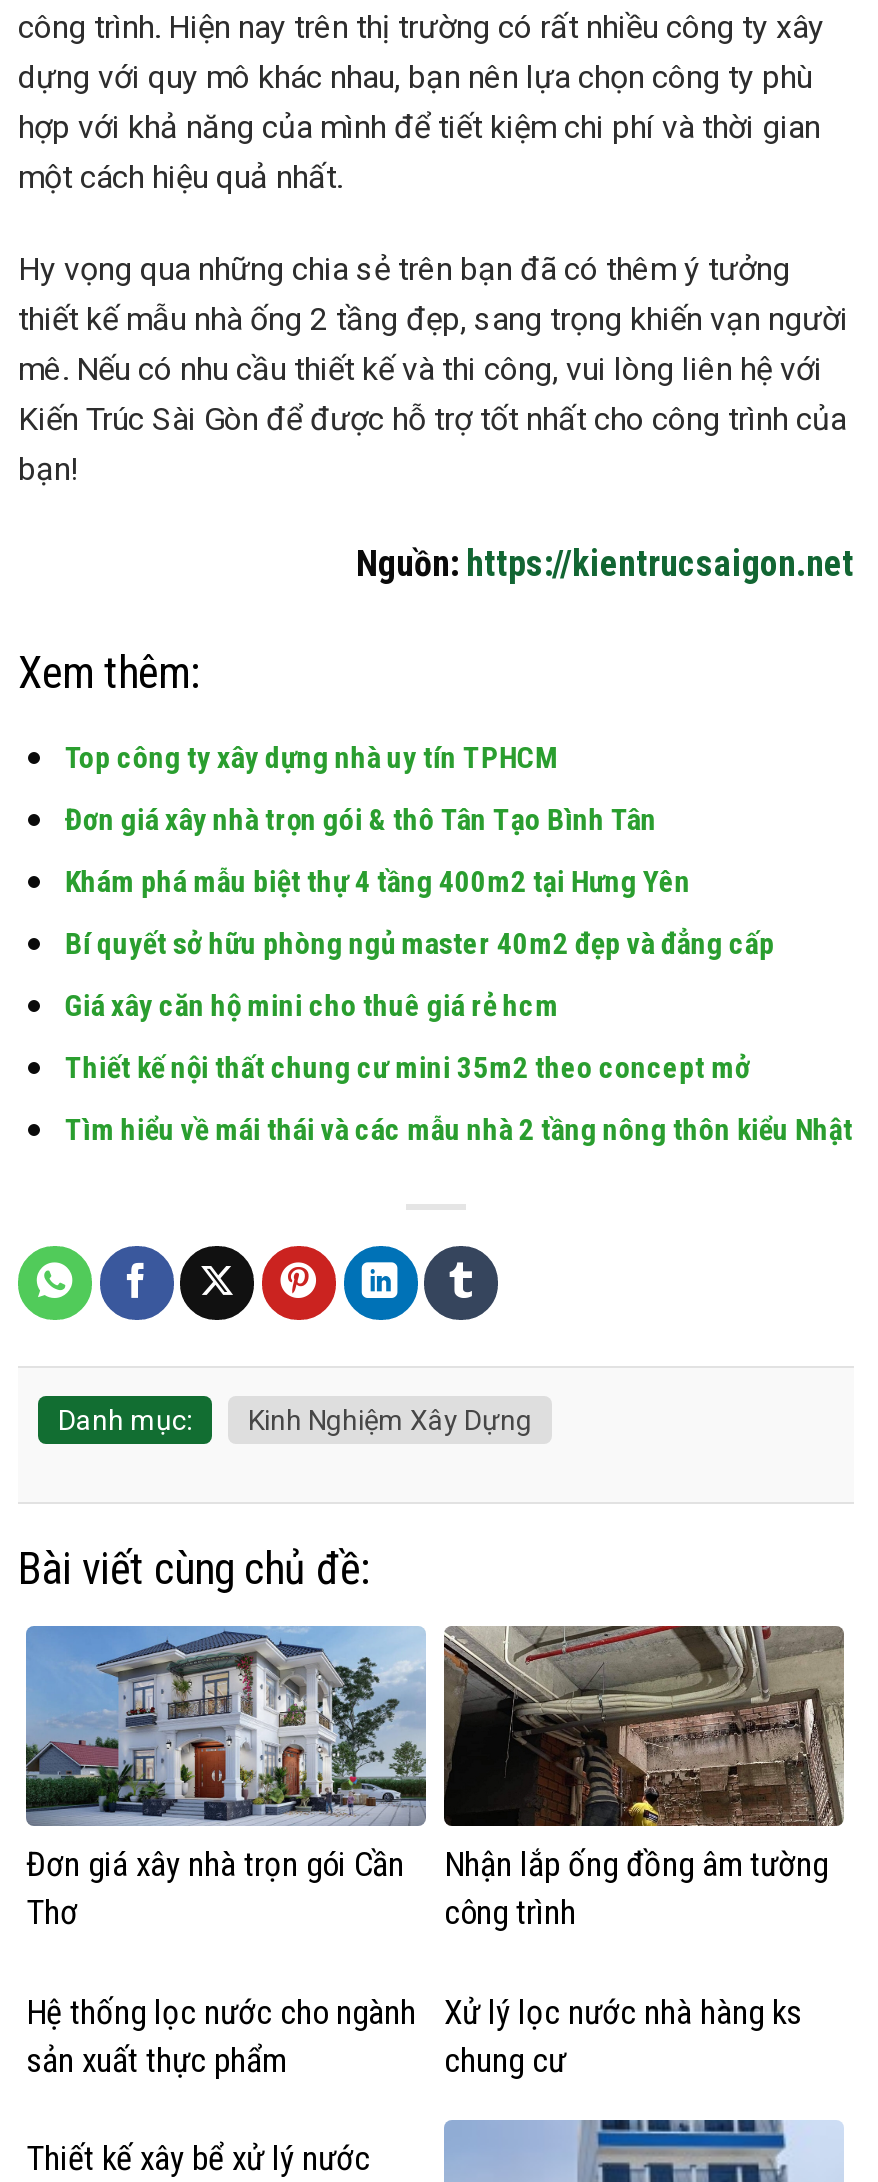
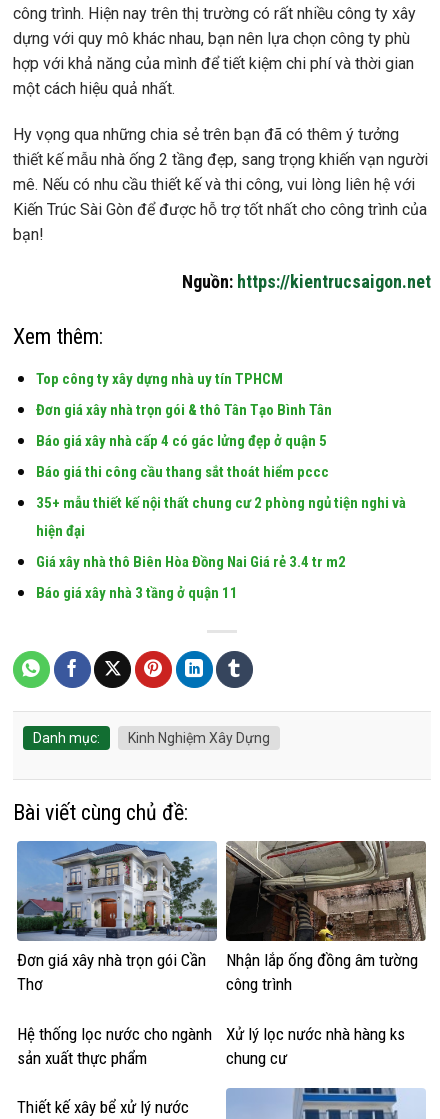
- Khám phá mẫu biệt thự 4 tầng 400m2 tại Hưng Yên
- Bí quyết sở hữu phòng ngủ master 40m2 đẹp và đẳng cấp
- Giá xây căn hộ mini cho thuê giá rẻ hcm
- Thiết kế nội thất chung cư mini 35m2 theo concept mở
- Tìm hiểu về mái thái và các mẫu nhà 2 tầng nông thôn kiểu Nhật
+ Báo giá xây nhà cấp 4 có gác lửng đẹp ở quận 5
+ Báo giá thi công cầu thang sắt thoát hiểm pccc
+ 35+ mẫu thiết kế nội thất chung cư 2 phòng ngủ tiện nghi và
+ hiện đại
+ Giá xây nhà thô Biên Hòa Đồng Nai Giá rẻ 3.4 tr m2
+ Báo giá xây nhà 3 tầng ở quận 11
